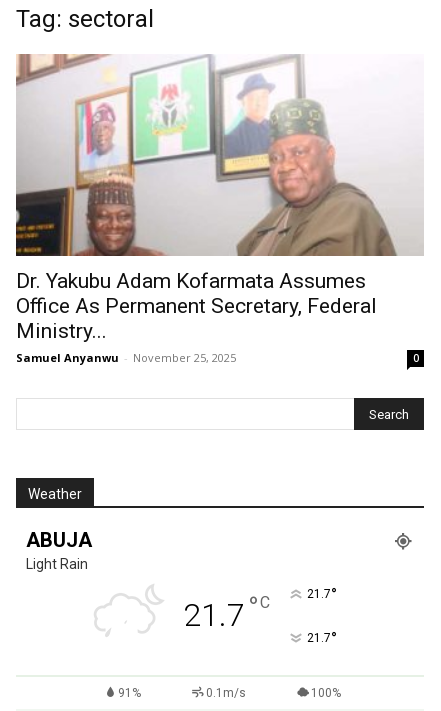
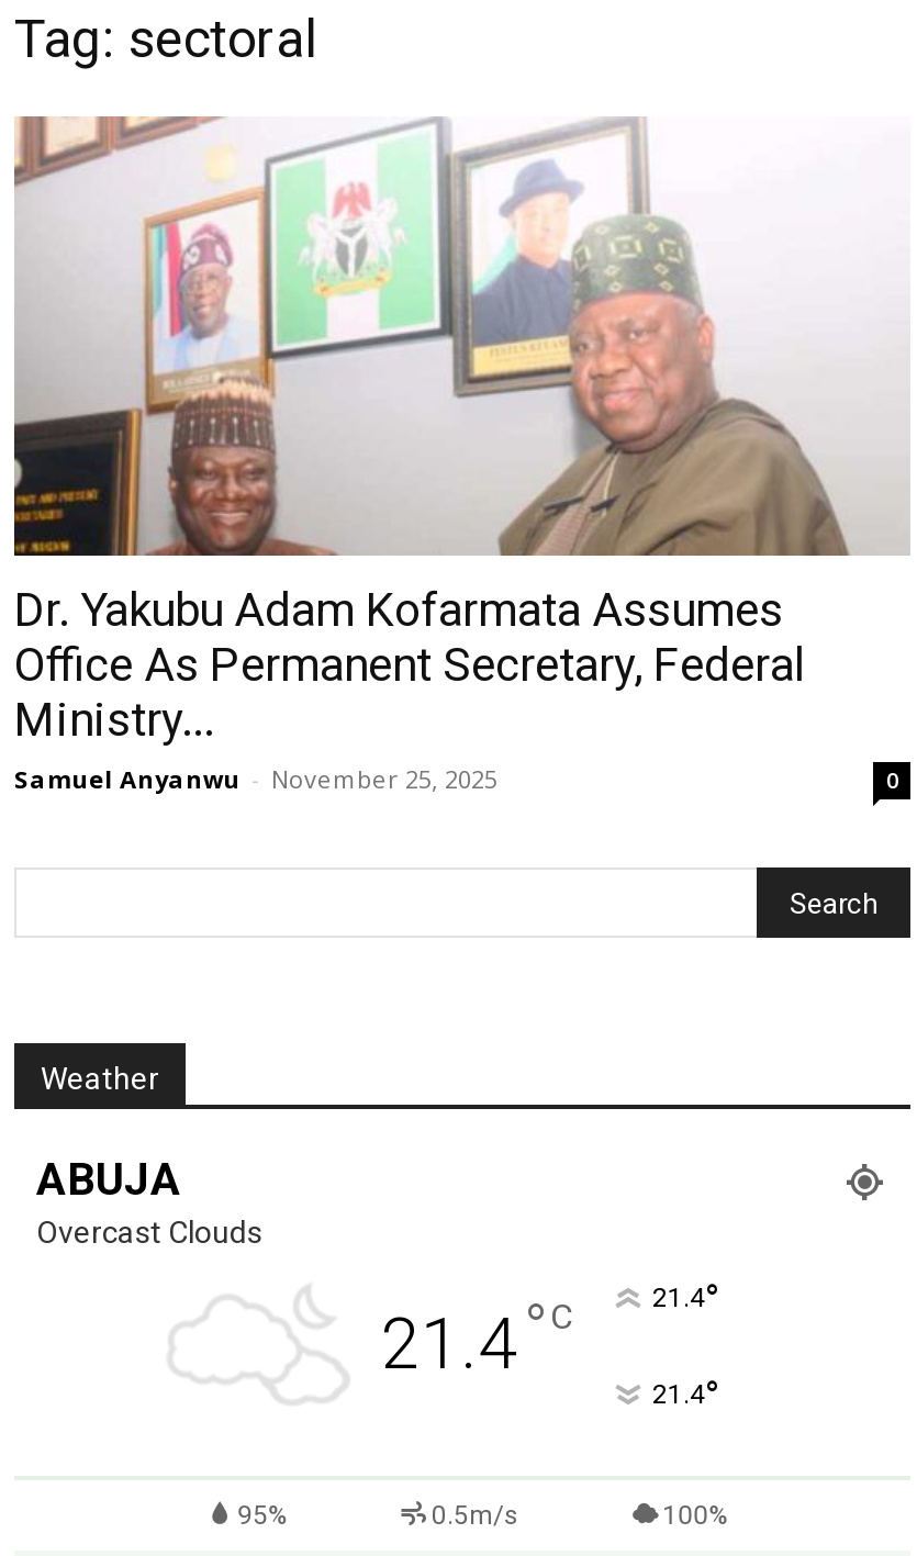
- Light Rain
- 21.7 °C
- 21.7°
+ Overcast Clouds
+ 21.4 °C
+ 21.4°

- 21.7°
+ 21.4°

- 91%
- 0.1m/s
+ 95%
+ 0.5m/s
